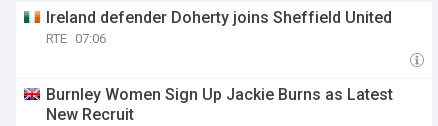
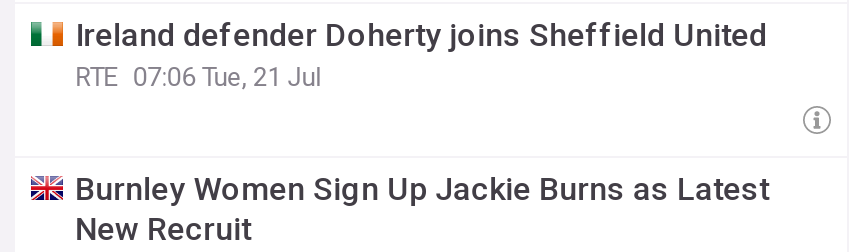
- RTE 07:06
+ RTE 07:06 Tue, 21 Jul
